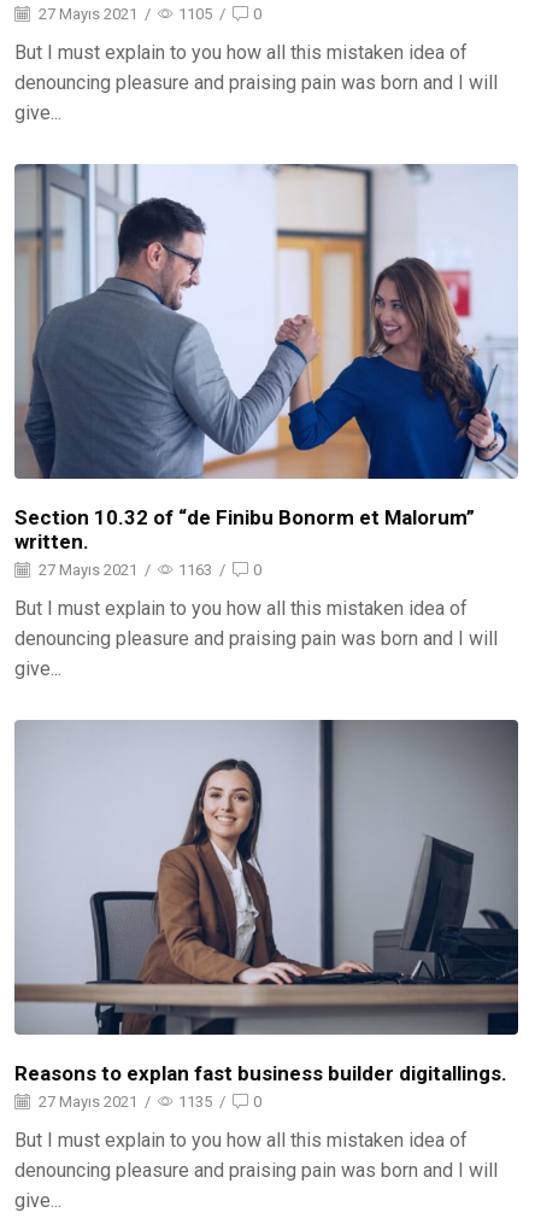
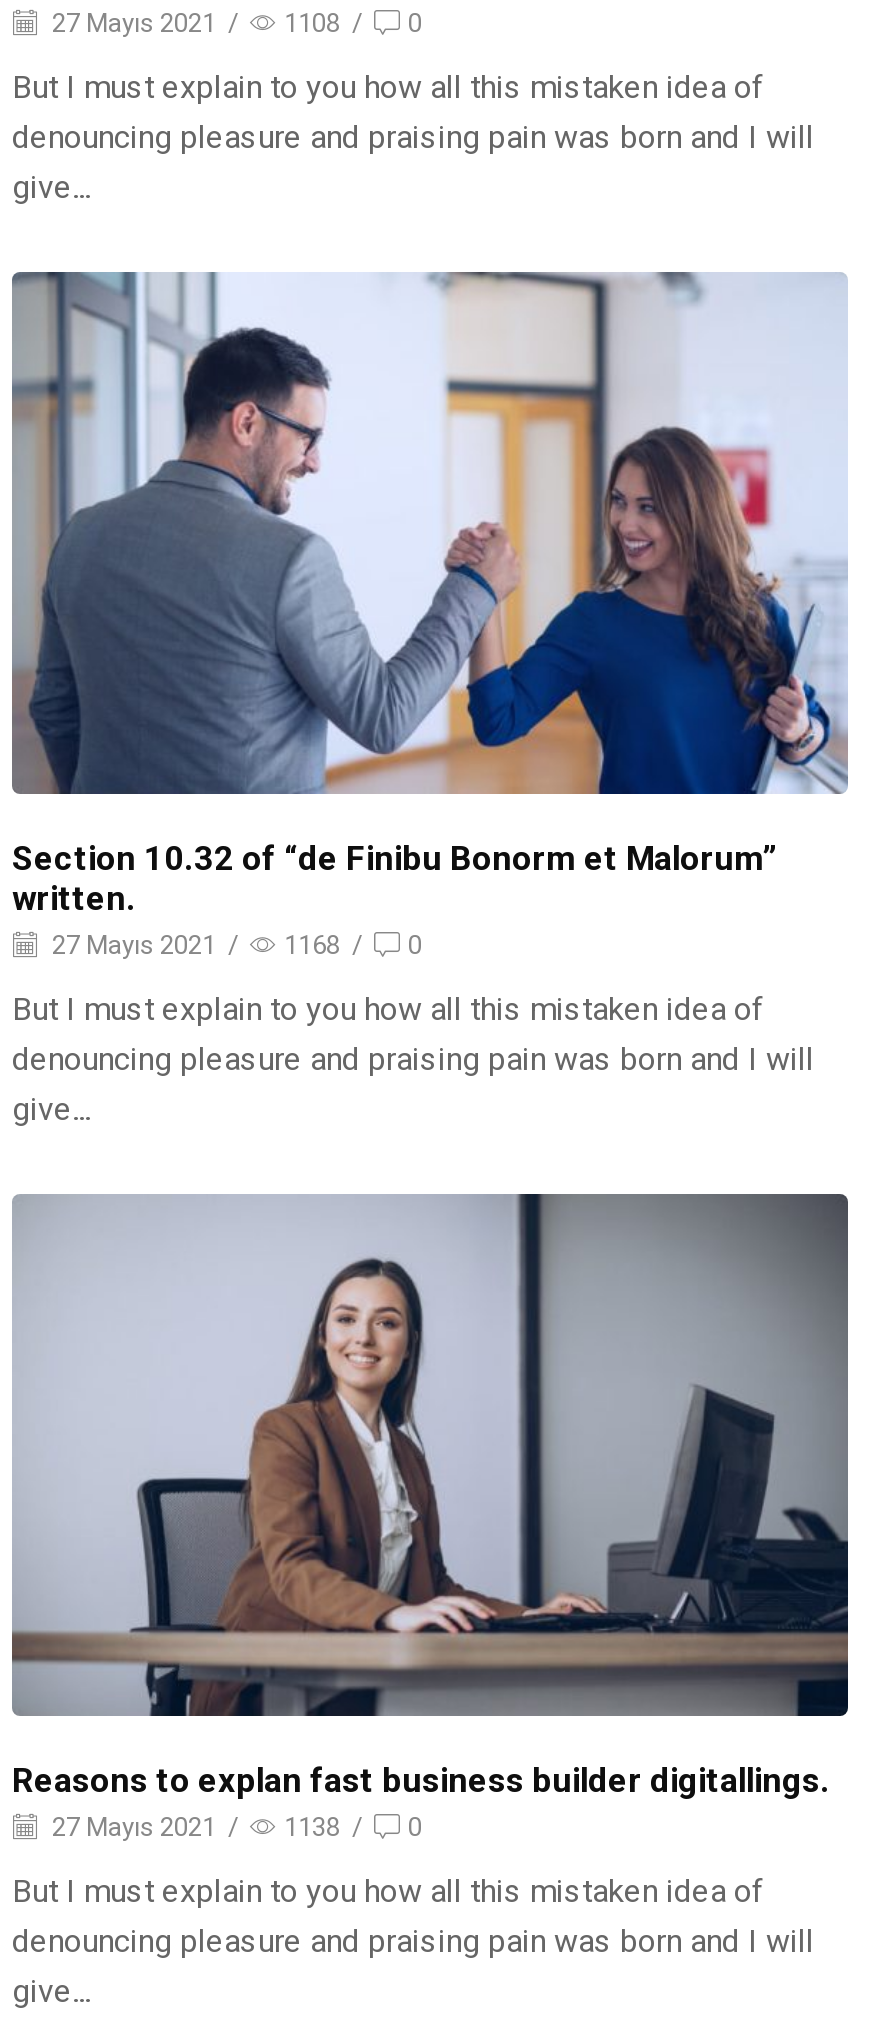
- 27 Mayıs 2021 / 1105 / 0
+ 27 Mayıs 2021 / 1108 / 0

- 27 Mayıs 2021 / 1163 / 0
+ 27 Mayıs 2021 / 1168 / 0

- 27 Mayıs 2021 / 1135 / 0
+ 27 Mayıs 2021 / 1138 / 0
